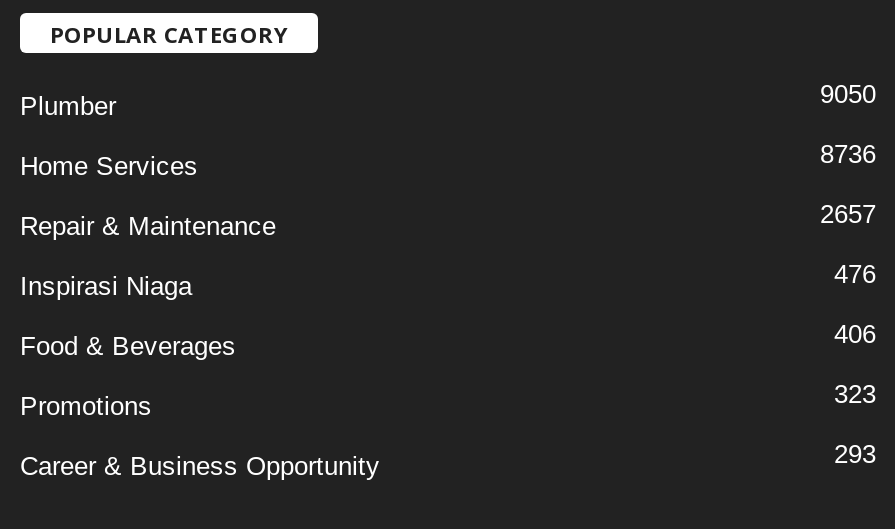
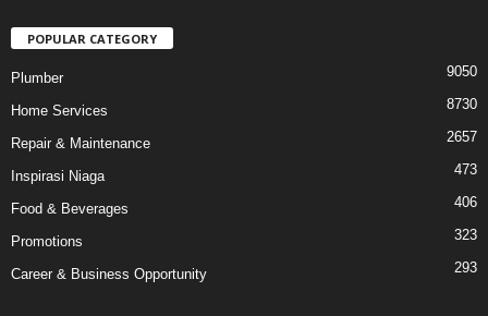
- 8736
+ 8730

- 476
+ 473
